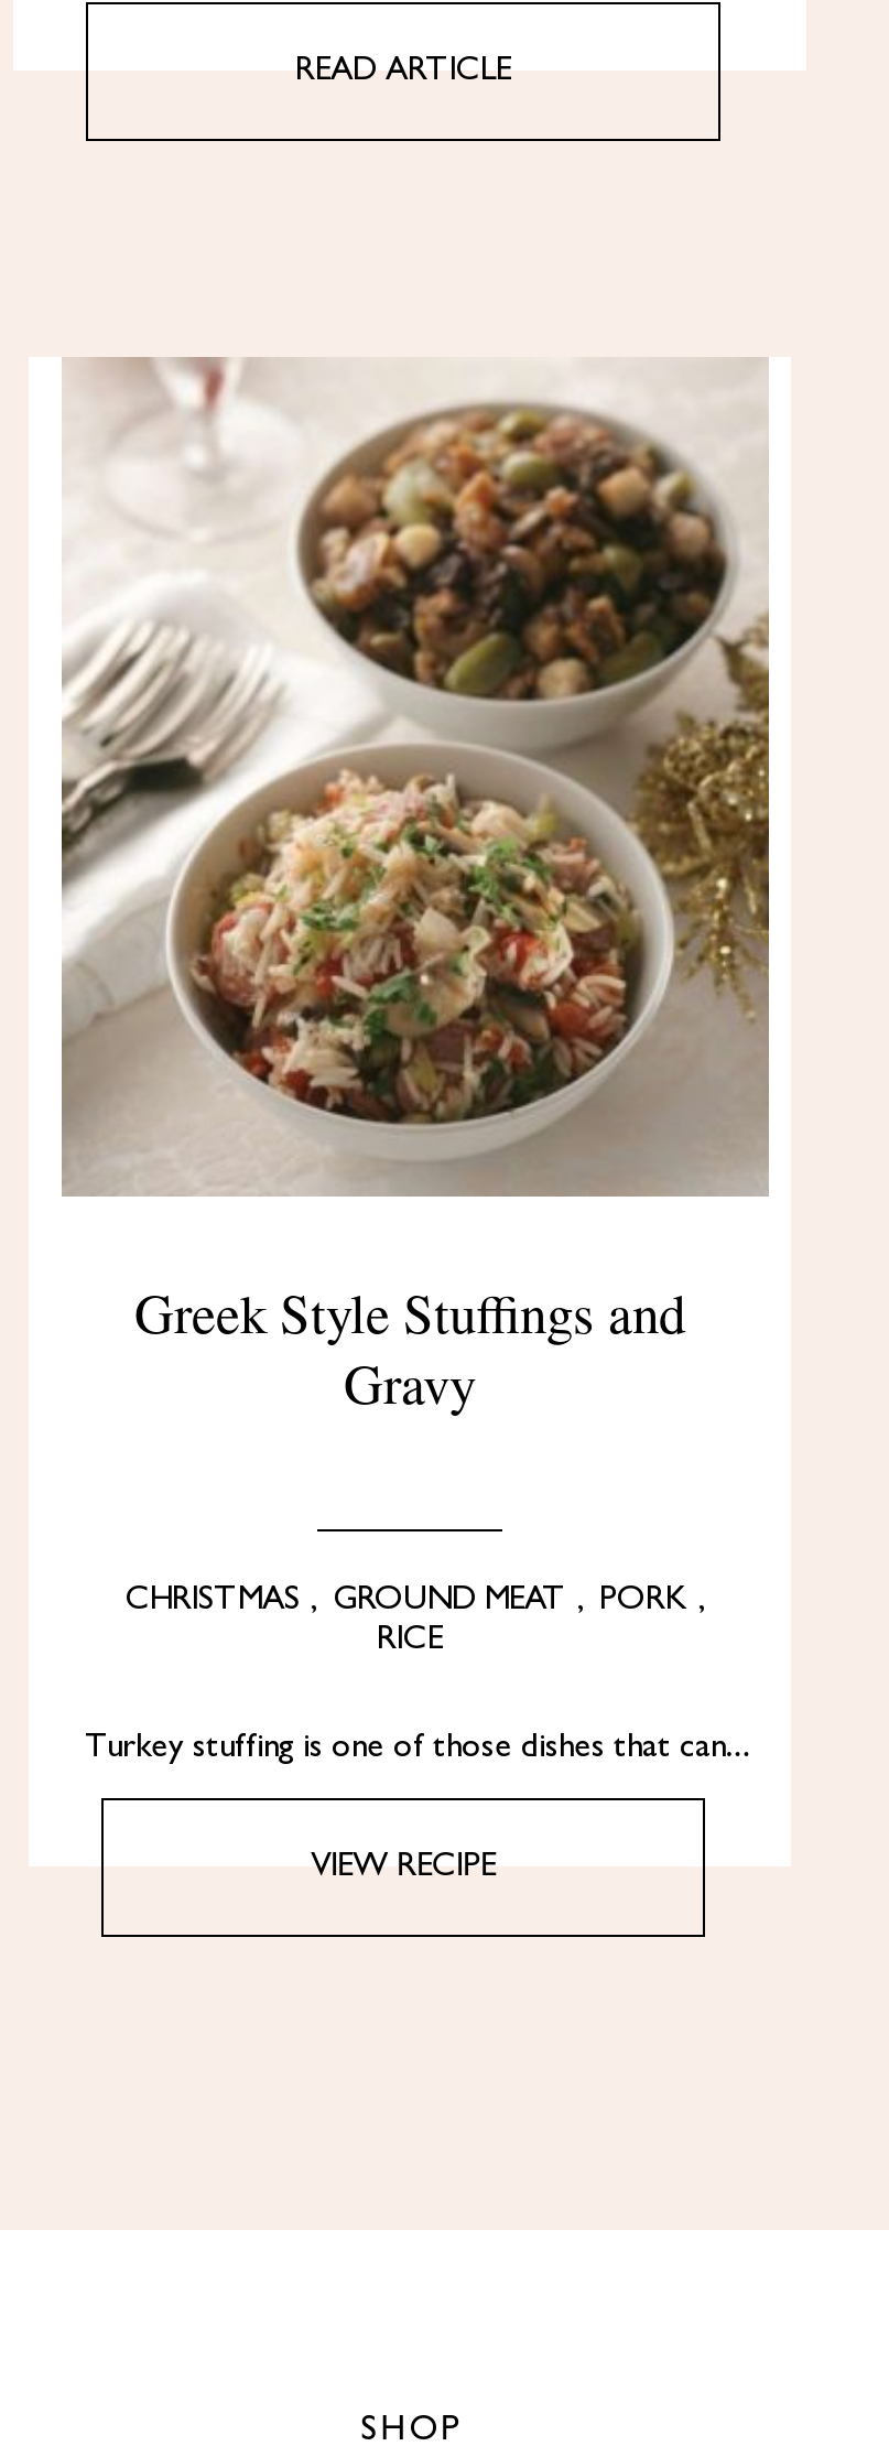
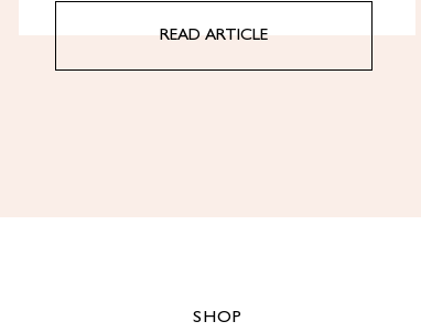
- [image]
- Greek Style Stuffings and
- Gravy
- CHRISTMAS , GROUND MEAT , PORK ,
- RICE
- Turkey stuffing is one of those dishes that can…

- VIEW RECIPE
